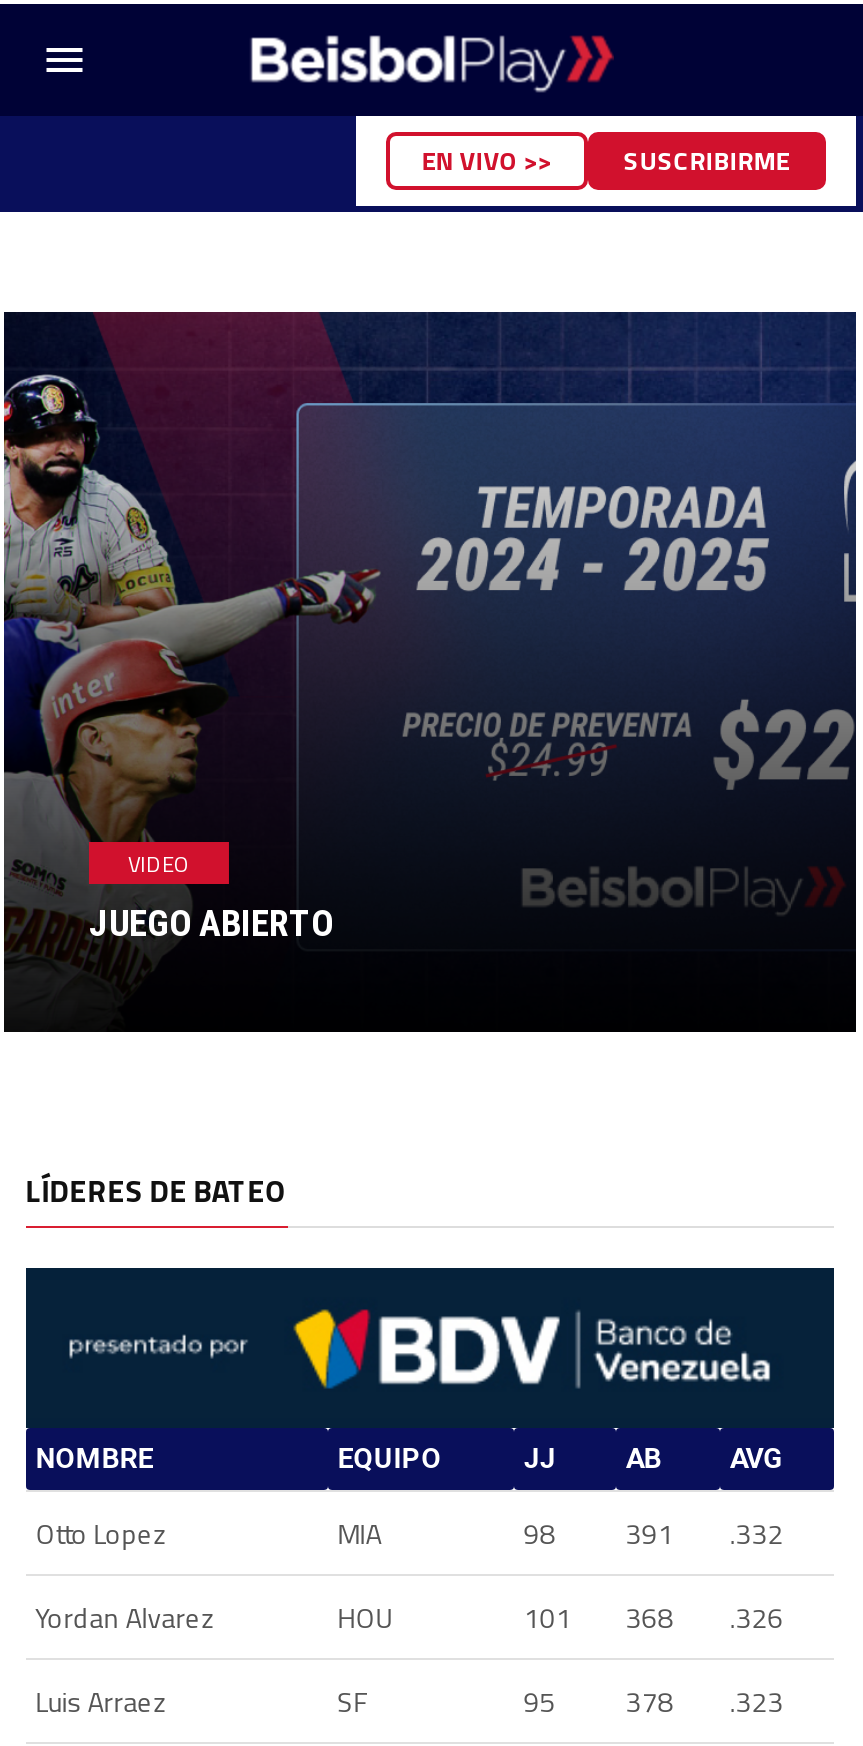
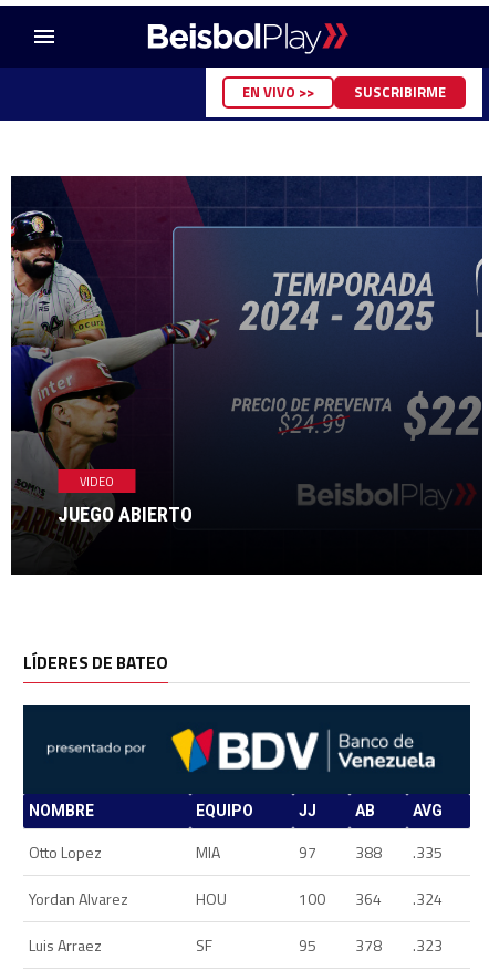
- 98
+ 97

- 391
+ 388

- .332
+ .335

- 101
+ 100

- 368
+ 364

- .326
+ .324
